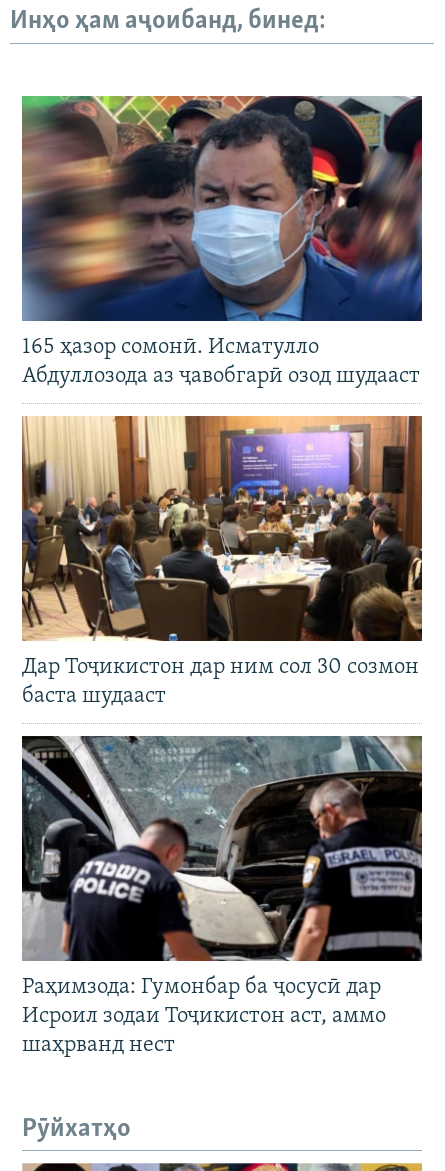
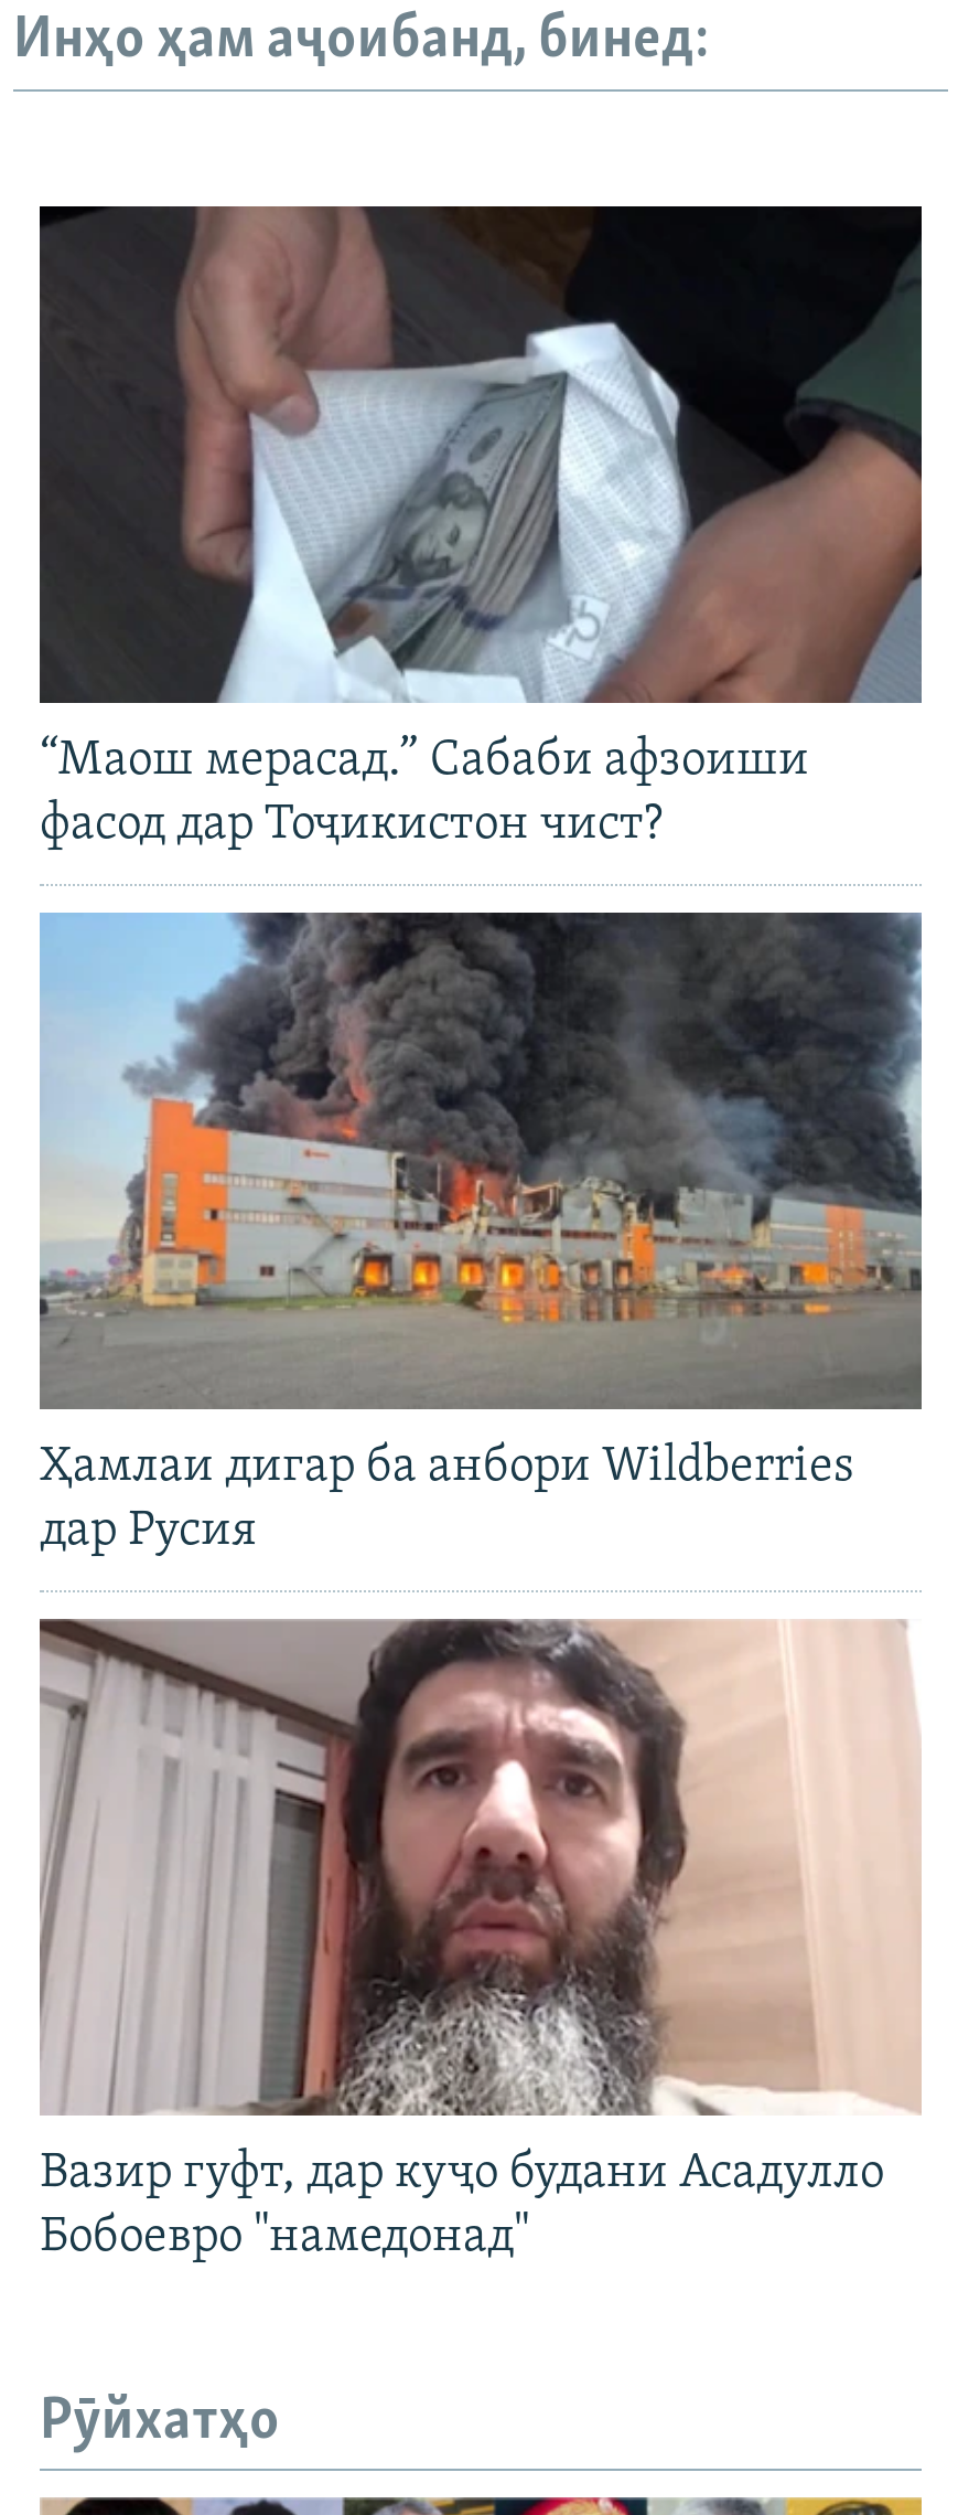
- [image]
- 165 ҳазор сомонӣ. Исматулло
- Абдуллозода аз ҷавобгарӣ озод шудааст
+ [image]
+ “Маош мерасад.” Сабаби афзоиши
+ фасод дар Тоҷикистон чист?

- [image]
- Дар Тоҷикистон дар ним сол 30 созмон
- баста шудааст
+ [image]
+ Ҳамлаи дигар ба анбори Wildberries
+ дар Русия

- [image]
- Раҳимзода: Гумонбар ба ҷосусӣ дар
- Исроил зодаи Тоҷикистон аст, аммо
- шаҳрванд нест
+ [image]
+ Вазир гуфт, дар куҷо будани Асадулло
+ Бобоевро "намедонад"
